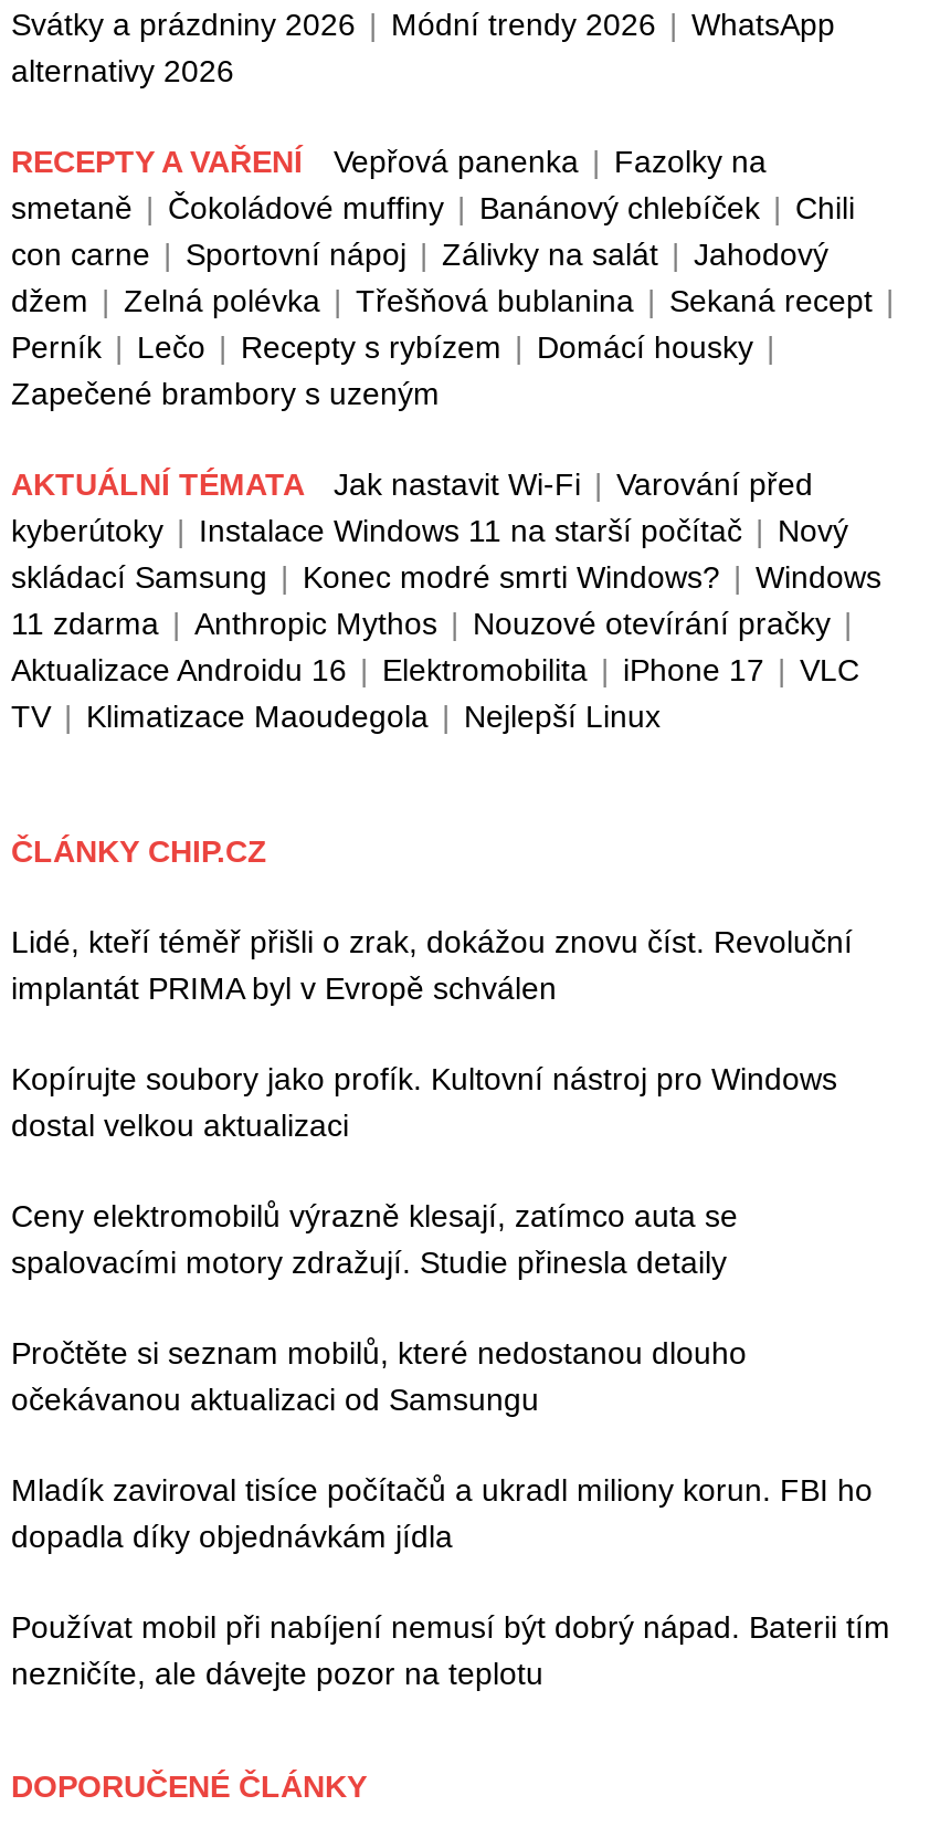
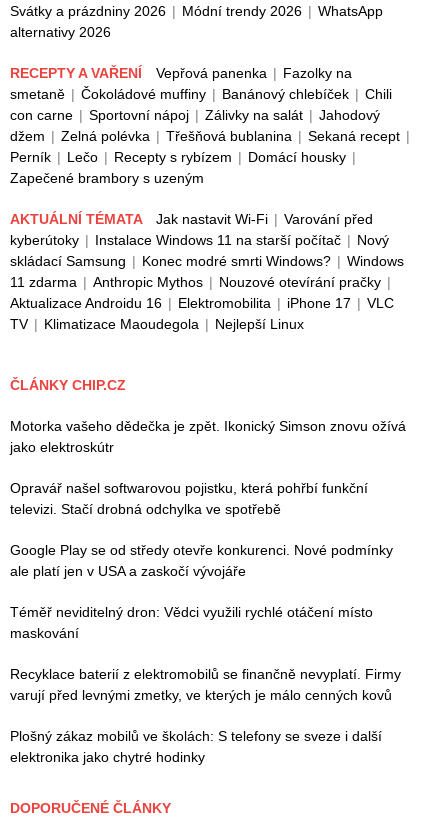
- Lidé, kteří téměř přišli o zrak, dokážou znovu číst. Revoluční
- implantát PRIMA byl v Evropě schválen
+ Motorka vašeho dědečka je zpět. Ikonický Simson znovu ožívá
+ jako elektroskútr

- Kopírujte soubory jako profík. Kultovní nástroj pro Windows
- dostal velkou aktualizaci
+ Opravář našel softwarovou pojistku, která pohřbí funkční
+ televizi. Stačí drobná odchylka ve spotřebě

- Ceny elektromobilů výrazně klesají, zatímco auta se
- spalovacími motory zdražují. Studie přinesla detaily
+ Google Play se od středy otevře konkurenci. Nové podmínky
+ ale platí jen v USA a zaskočí vývojáře

- Pročtěte si seznam mobilů, které nedostanou dlouho
- očekávanou aktualizaci od Samsungu
+ Téměř neviditelný dron: Vědci využili rychlé otáčení místo
+ maskování

- Mladík zaviroval tisíce počítačů a ukradl miliony korun. FBI ho
- dopadla díky objednávkám jídla
+ Recyklace baterií z elektromobilů se finančně nevyplatí. Firmy
+ varují před levnými zmetky, ve kterých je málo cenných kovů

- Používat mobil při nabíjení nemusí být dobrý nápad. Baterii tím
- nezničíte, ale dávejte pozor na teplotu
+ Plošný zákaz mobilů ve školách: S telefony se sveze i další
+ elektronika jako chytré hodinky
